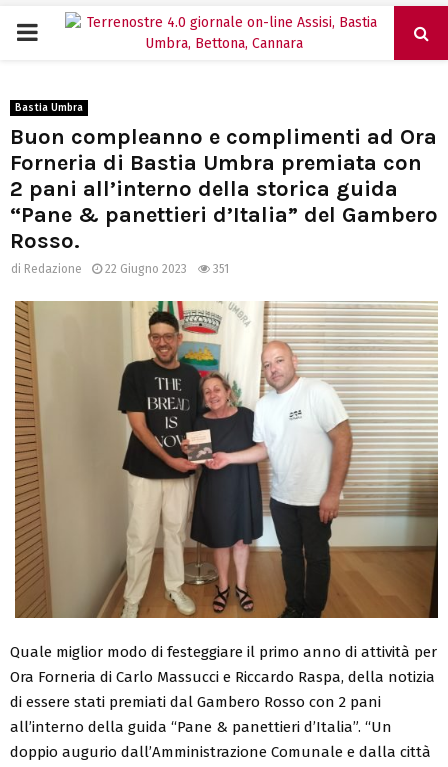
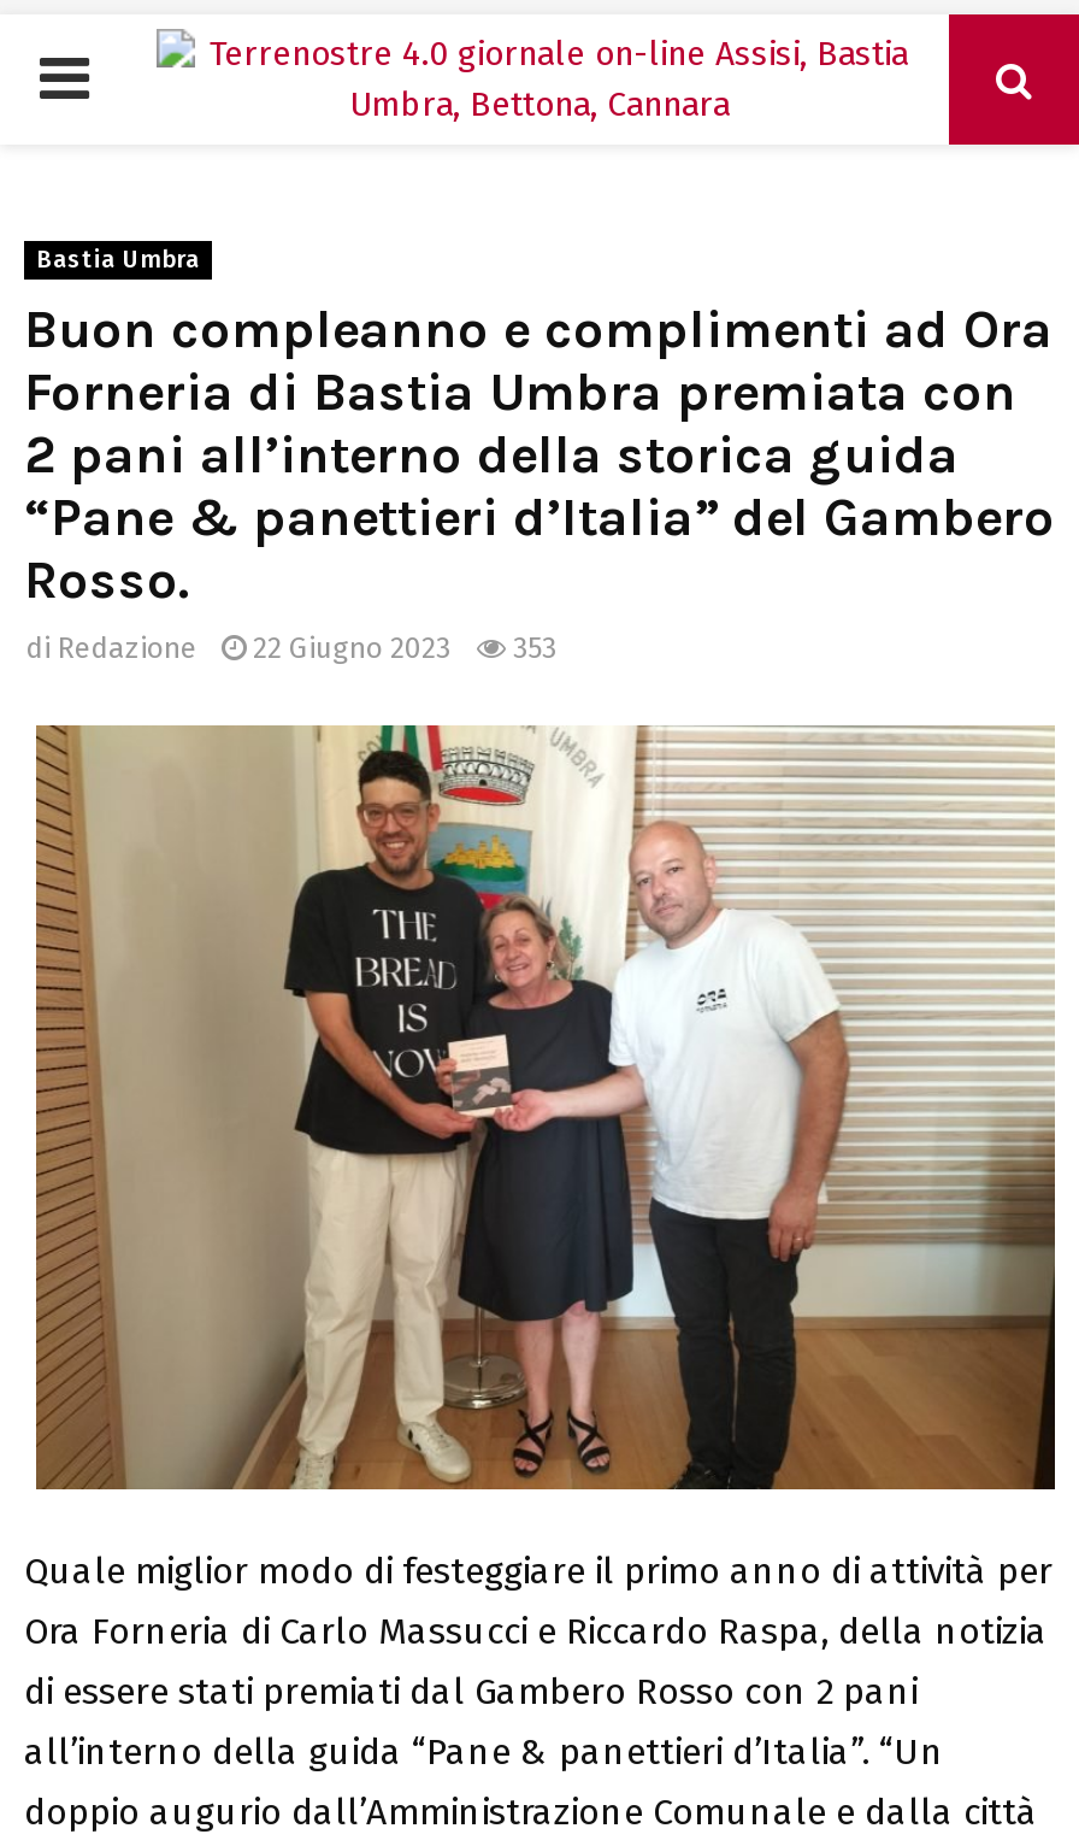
- di Redazione 22 Giugno 2023 351
+ di Redazione 22 Giugno 2023 353
